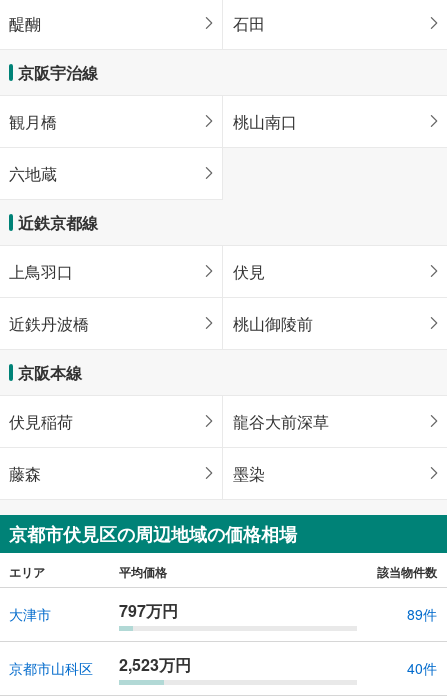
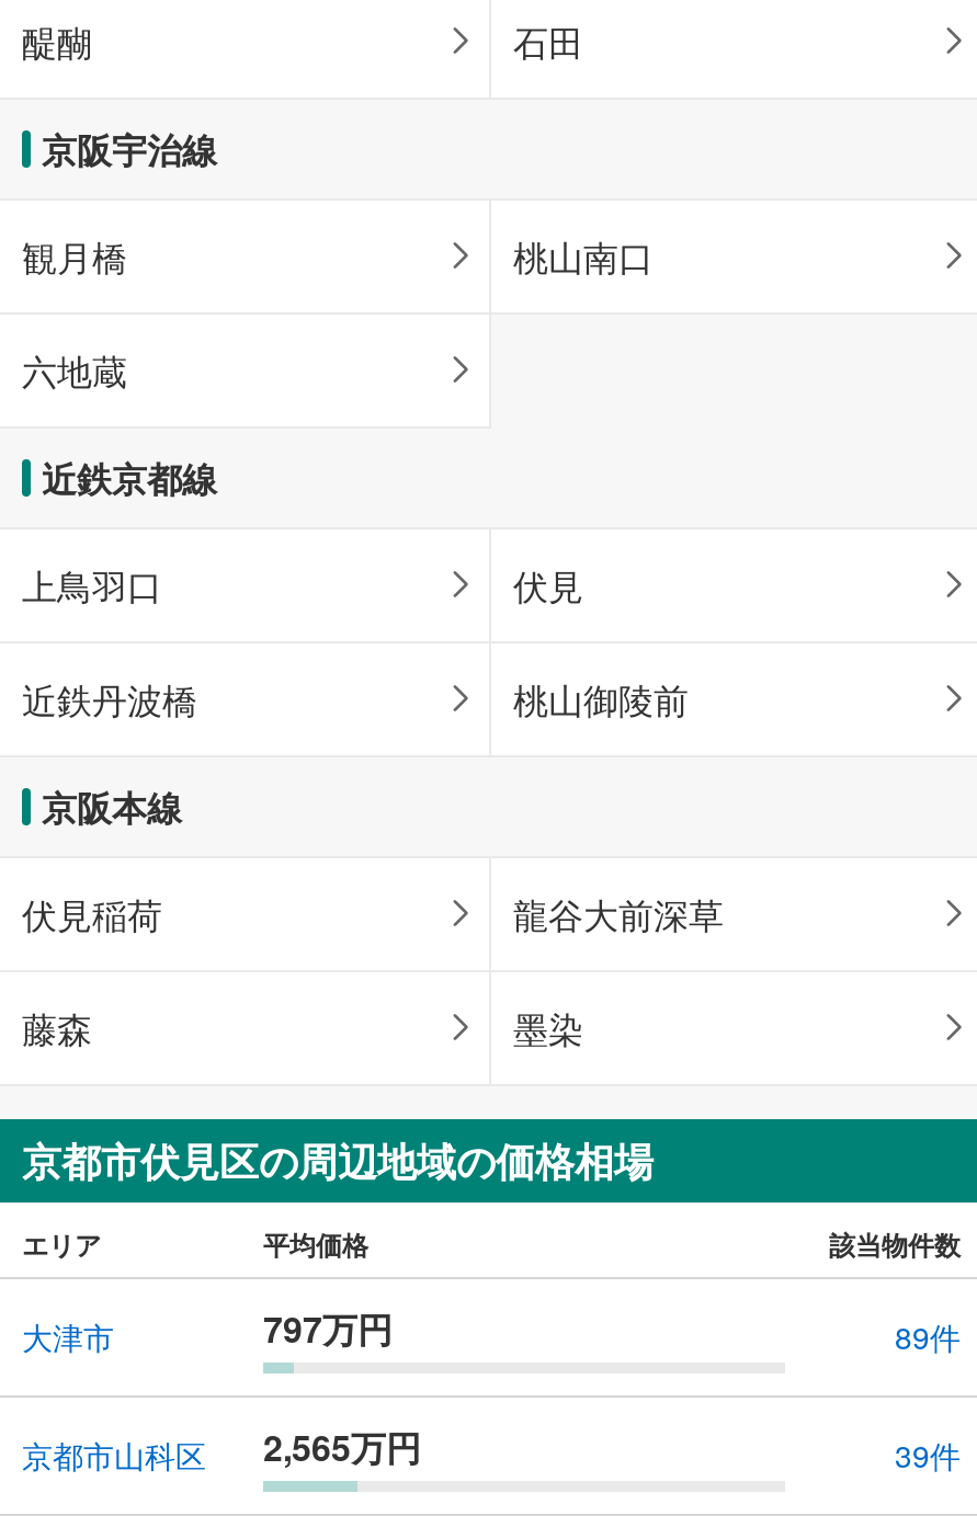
- 京都市山科区 2,523万円
+ 京都市山科区 2,565万円

- 40件
+ 39件
